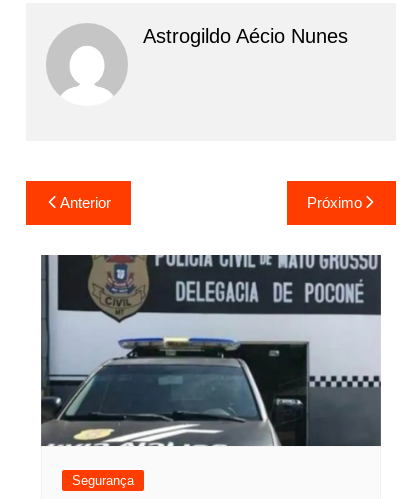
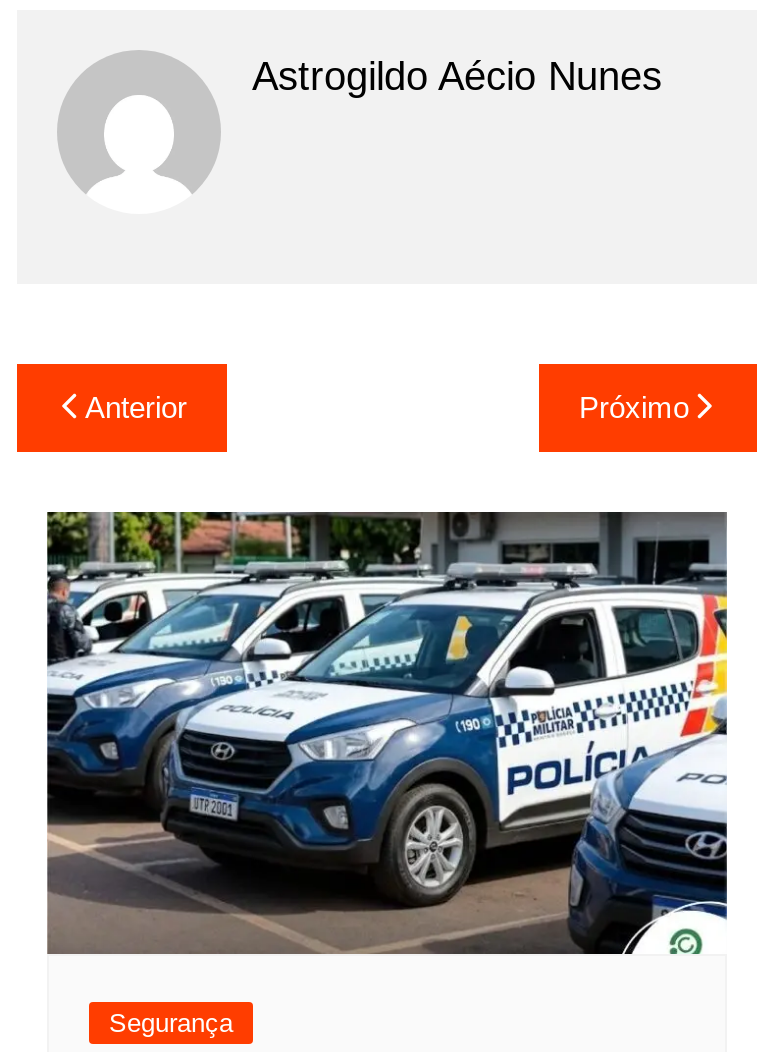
- [image]
+ [image]
